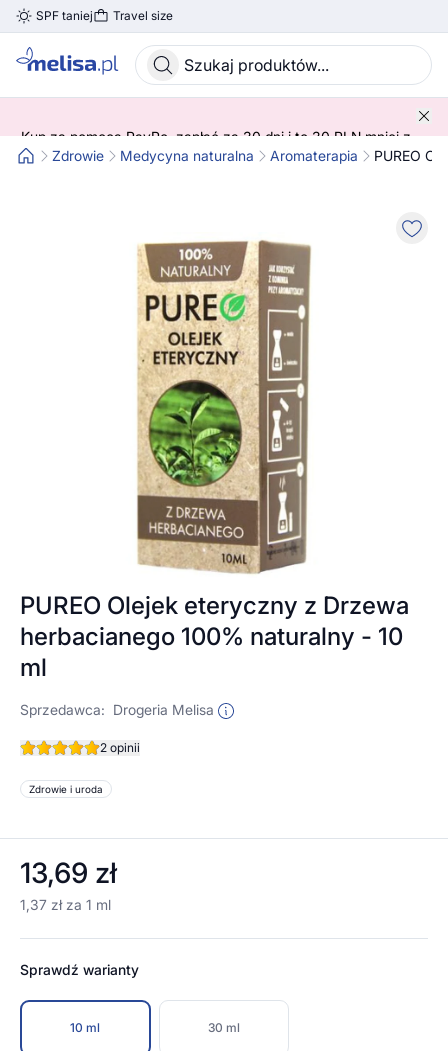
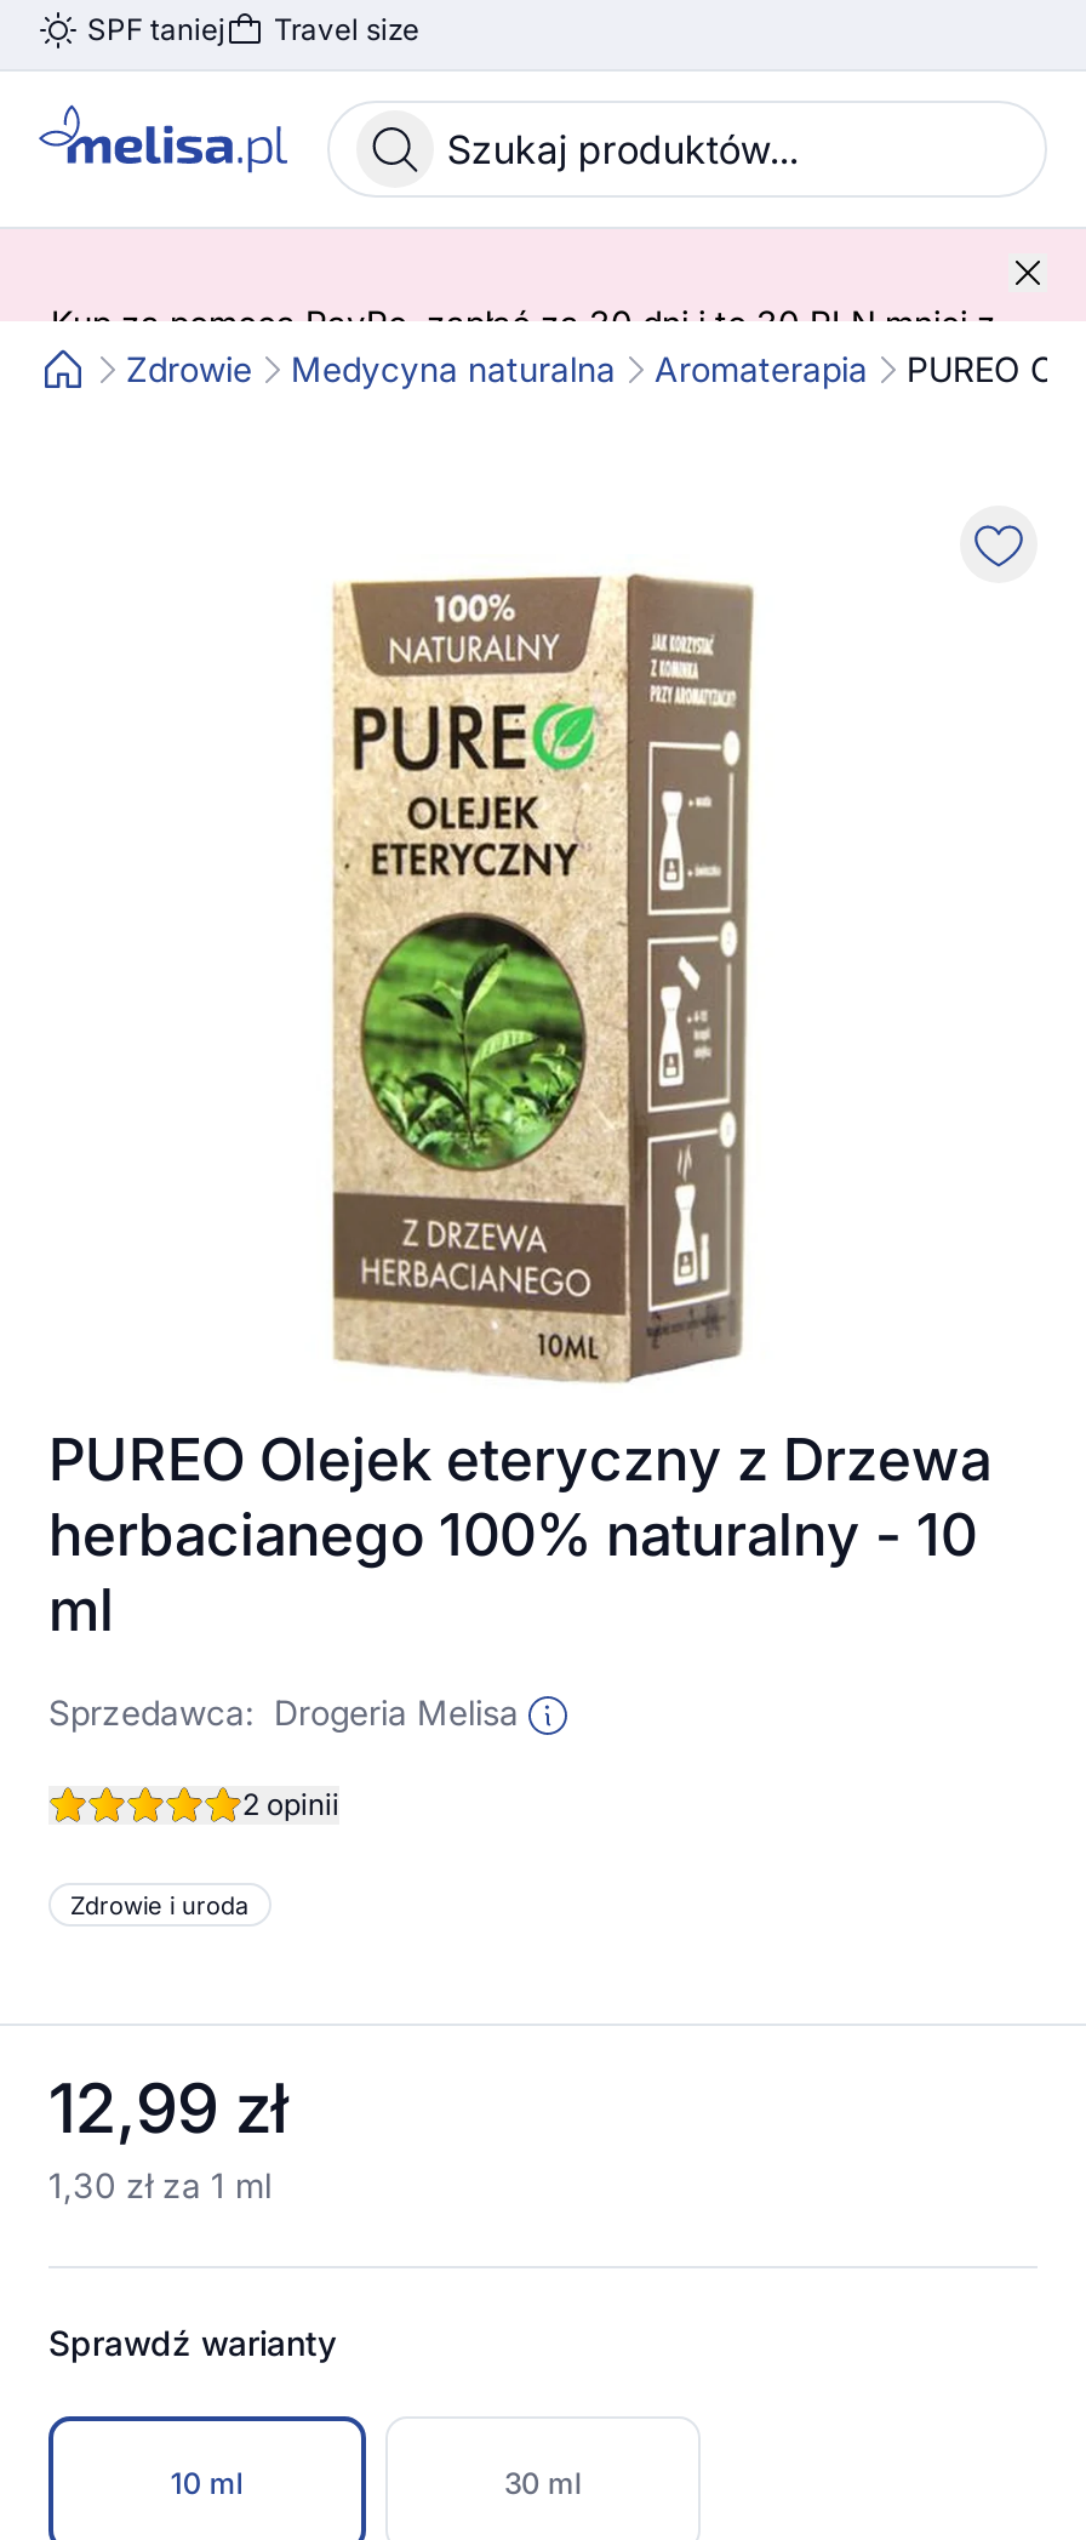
- 13,69 zł
+ 12,99 zł

- 1,37 zł za 1 ml
+ 1,30 zł za 1 ml
